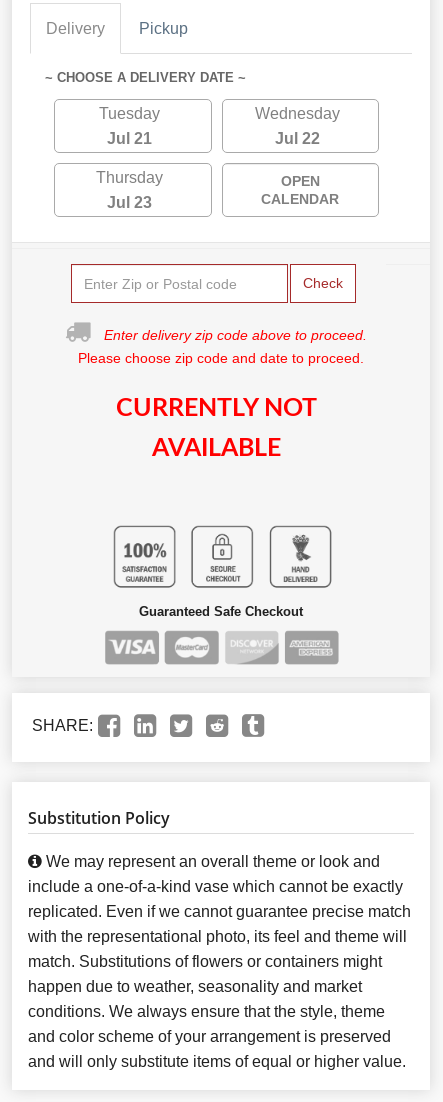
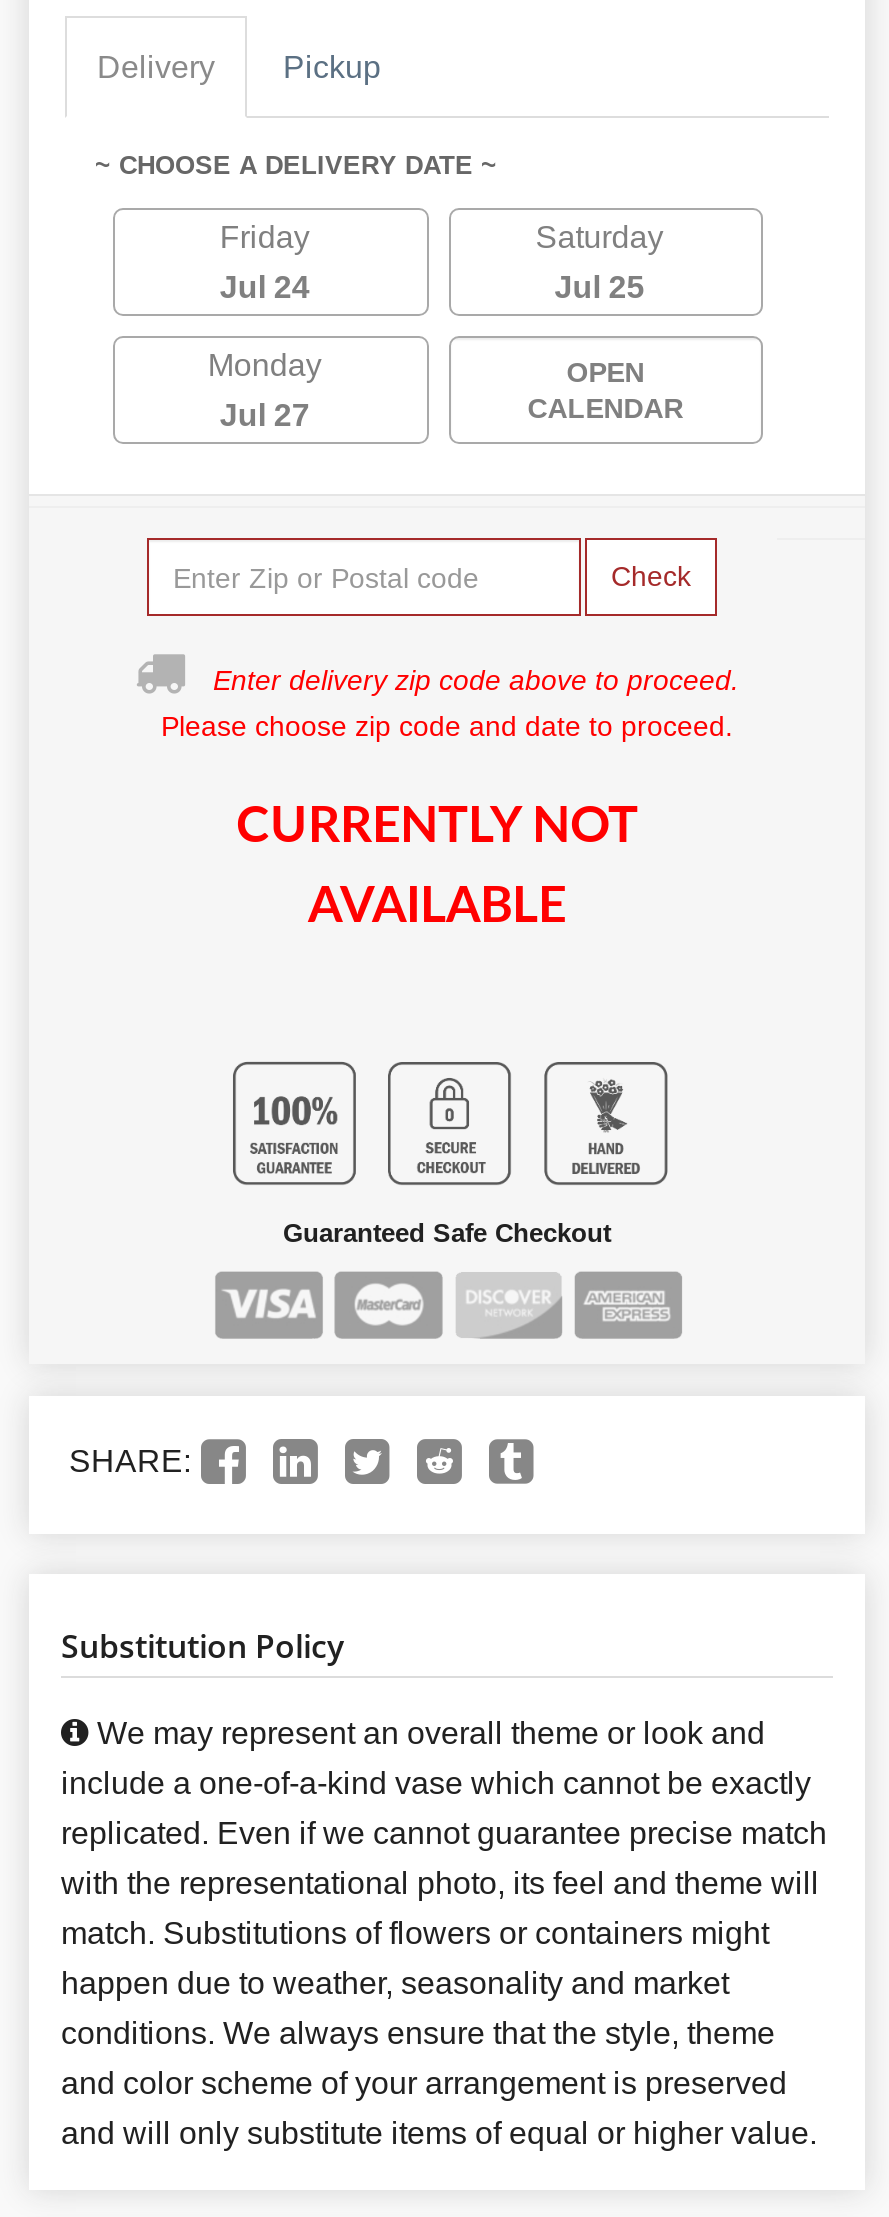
- Tuesday
+ Friday

- Wednesday
+ Saturday

- Jul 21
+ Jul 24

- Jul 22
+ Jul 25

- Thursday
+ Monday

- Jul 23
+ Jul 27
